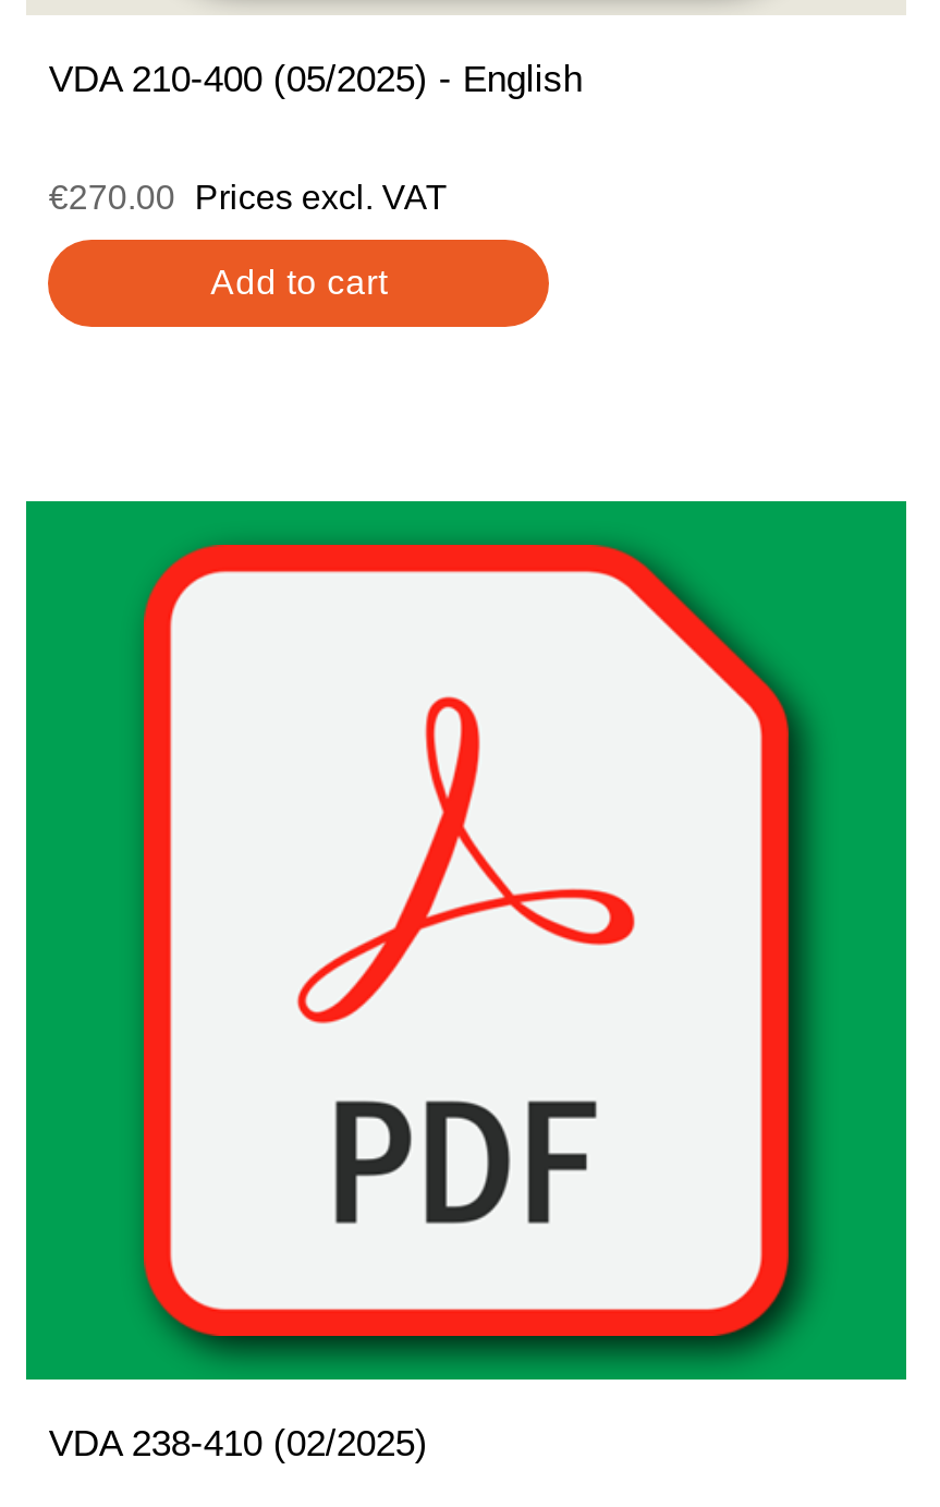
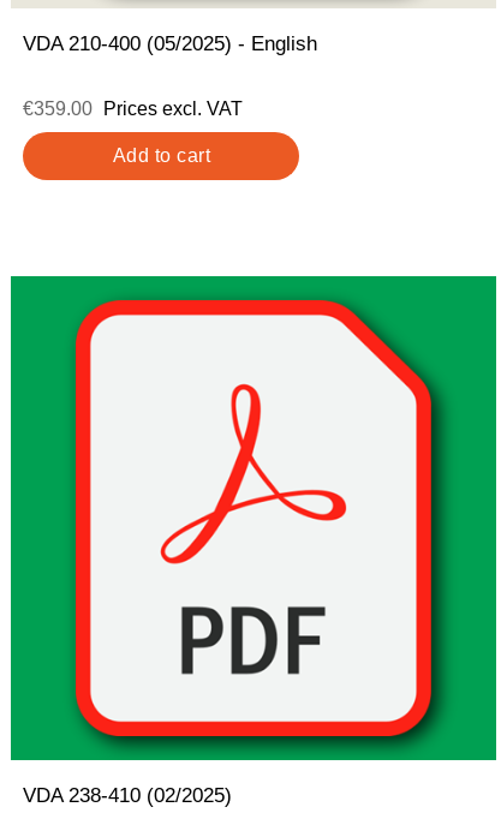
- €270.00 Prices excl. VAT
+ €359.00 Prices excl. VAT
